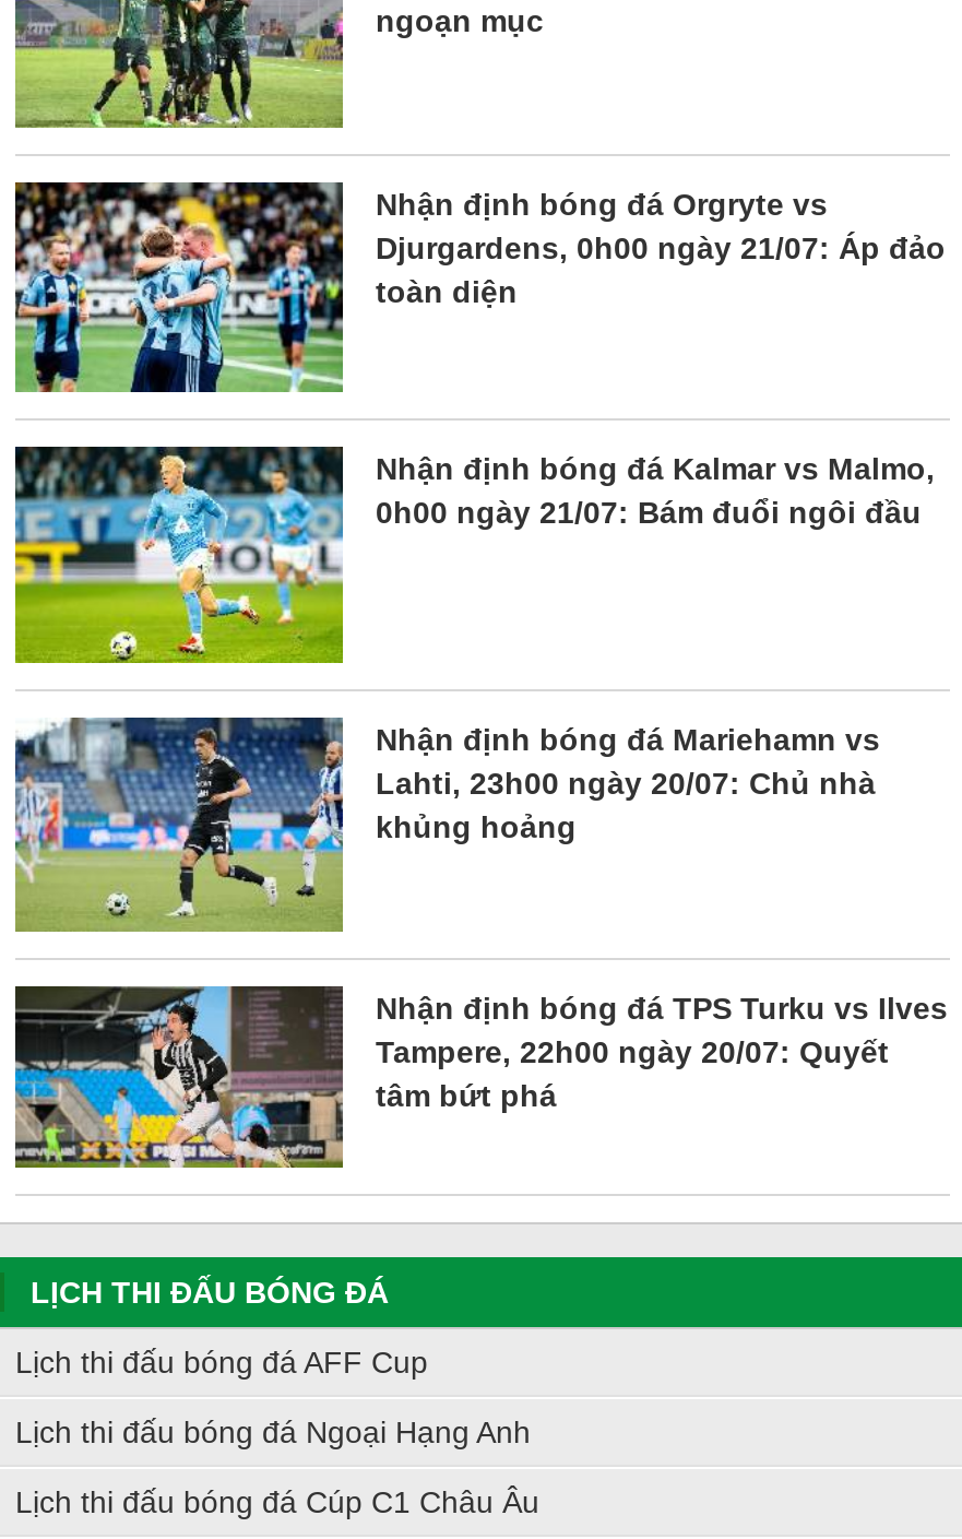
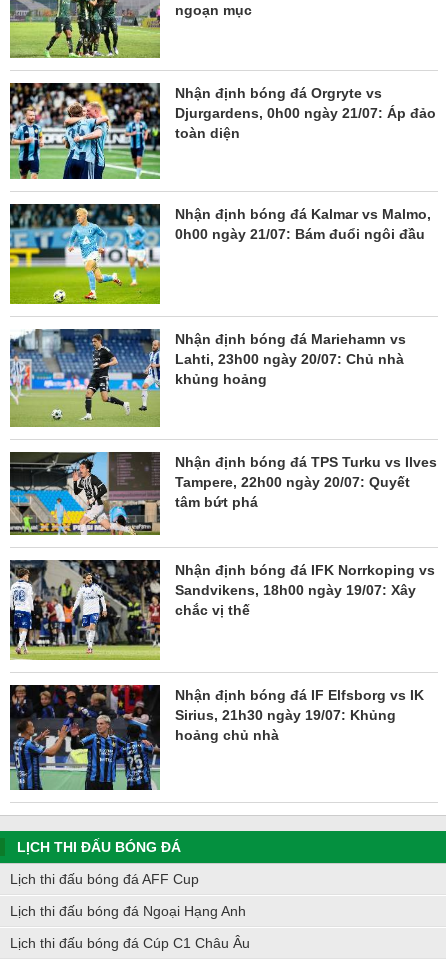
+ [image]
+ Nhận định bóng đá IFK Norrkoping vs
+ Sandvikens, 18h00 ngày 19/07: Xây
+ chắc vị thế

+ [image]
+ Nhận định bóng đá IF Elfsborg vs IK
+ Sirius, 21h30 ngày 19/07: Khủng
+ hoảng chủ nhà
